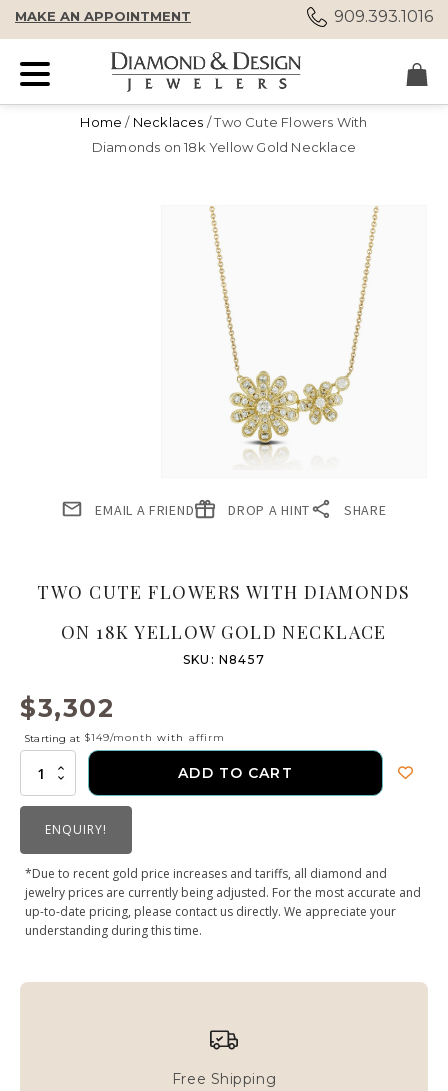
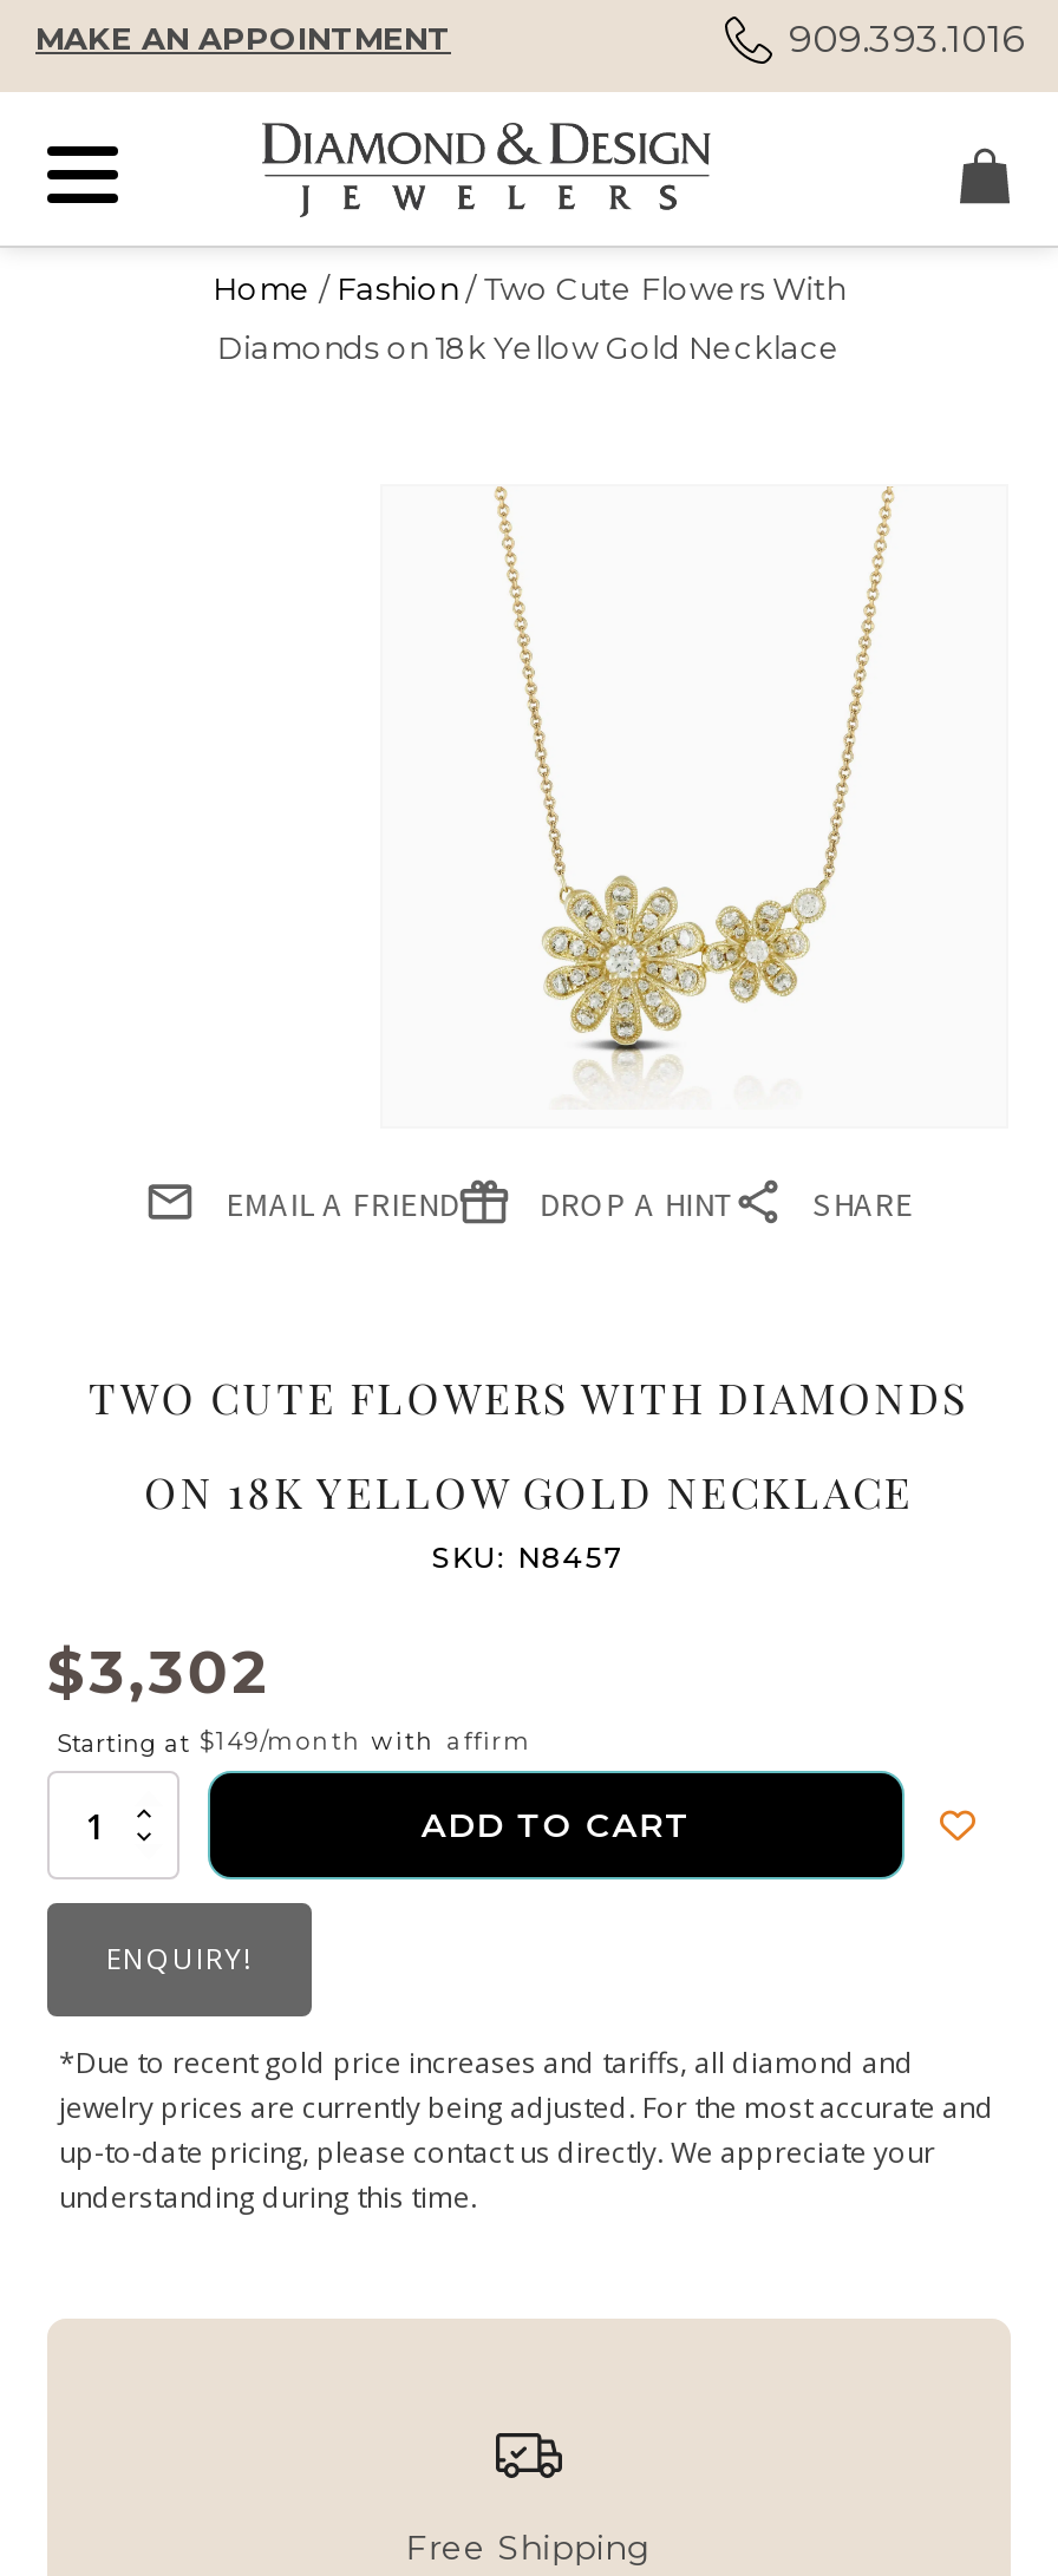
- Home / Necklaces / Two Cute Flowers With
+ Home / Fashion / Two Cute Flowers With
